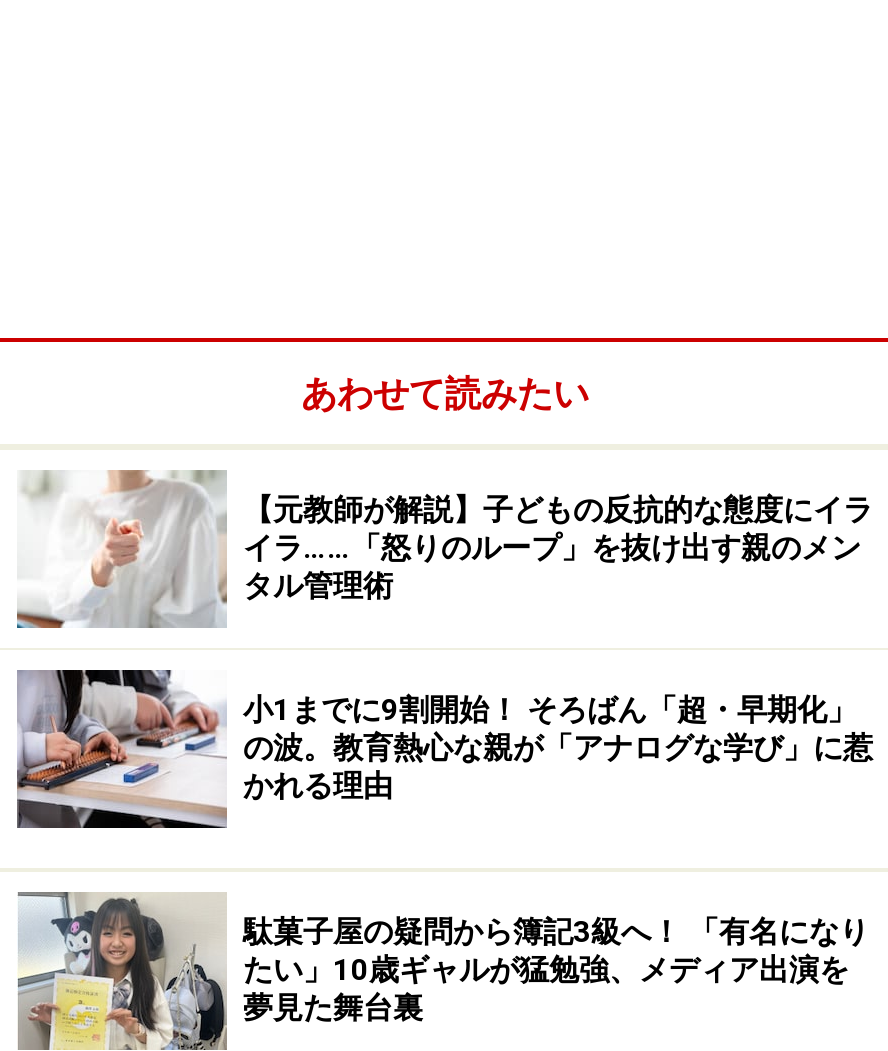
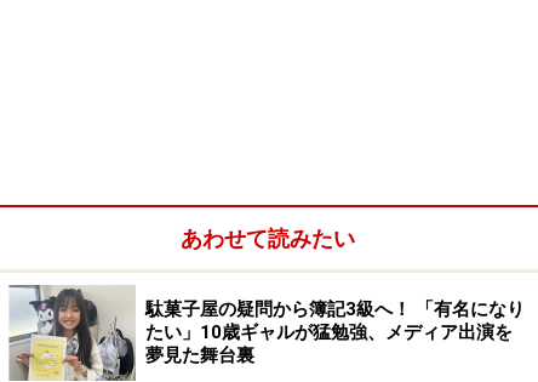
- [image]
- 【元教師が解説】子どもの反抗的な態度にイラ
- イラ……「怒りのループ」を抜け出す親のメン
- タル管理術
- 小1までに9割開始！ そろばん「超・早期化」
- の波。教育熱心な親が「アナログな学び」に惹
- かれる理由

- [image]
